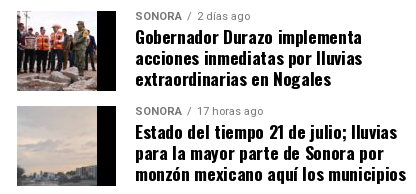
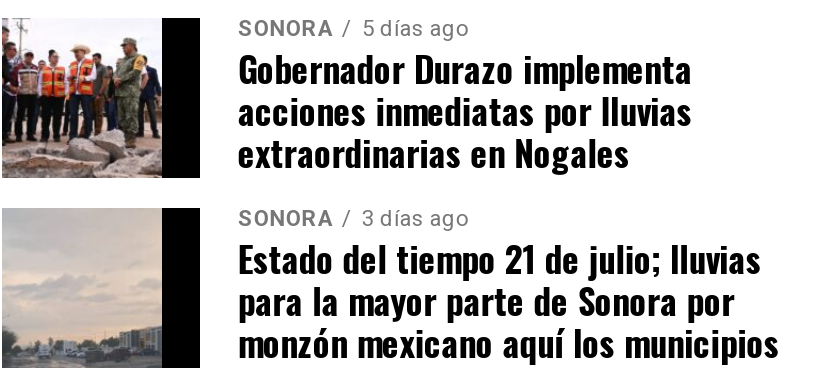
- SONORA 2 días ago
+ SONORA 5 días ago

- SONORA 17 horas ago
+ SONORA 3 días ago
